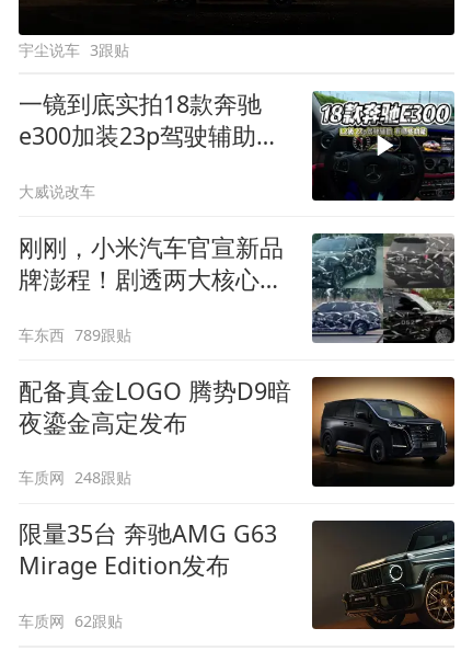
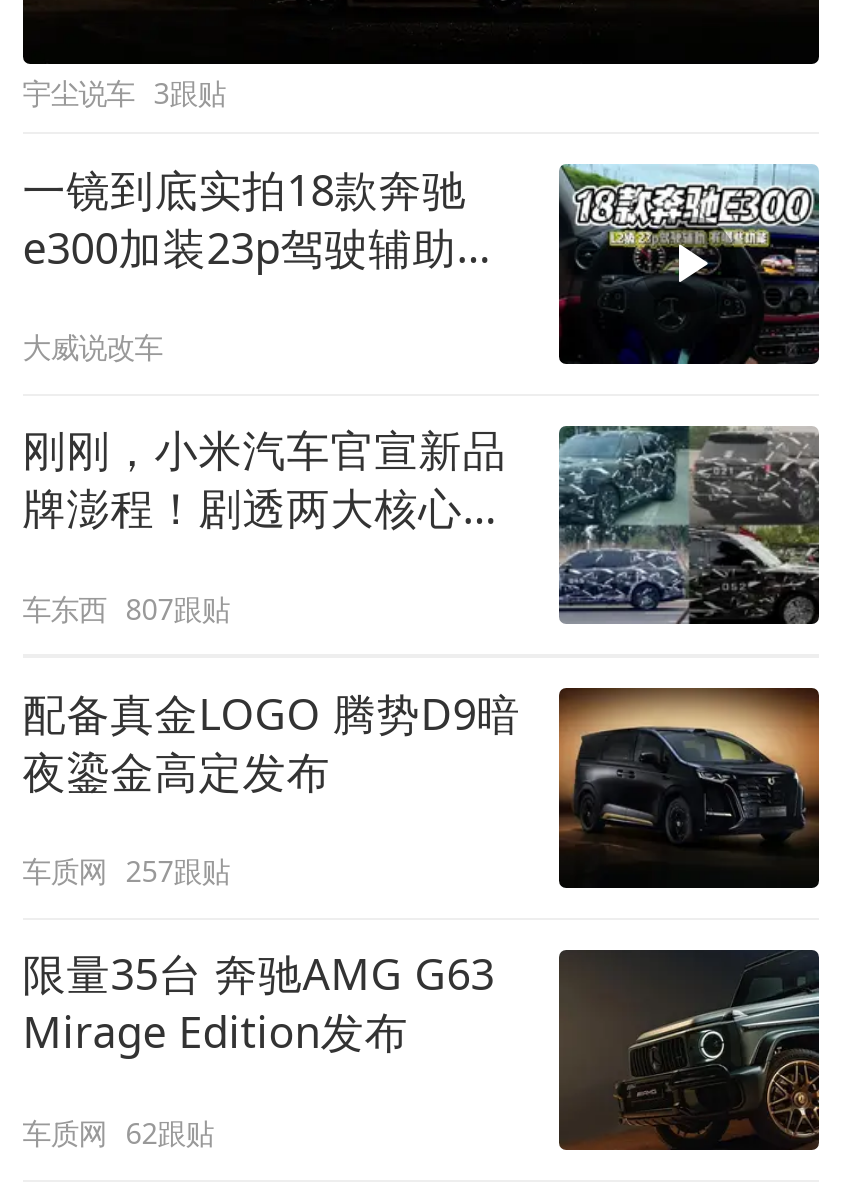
- 车东西 789跟贴
+ 车东西 807跟贴

- 车质网 248跟贴
+ 车质网 257跟贴
